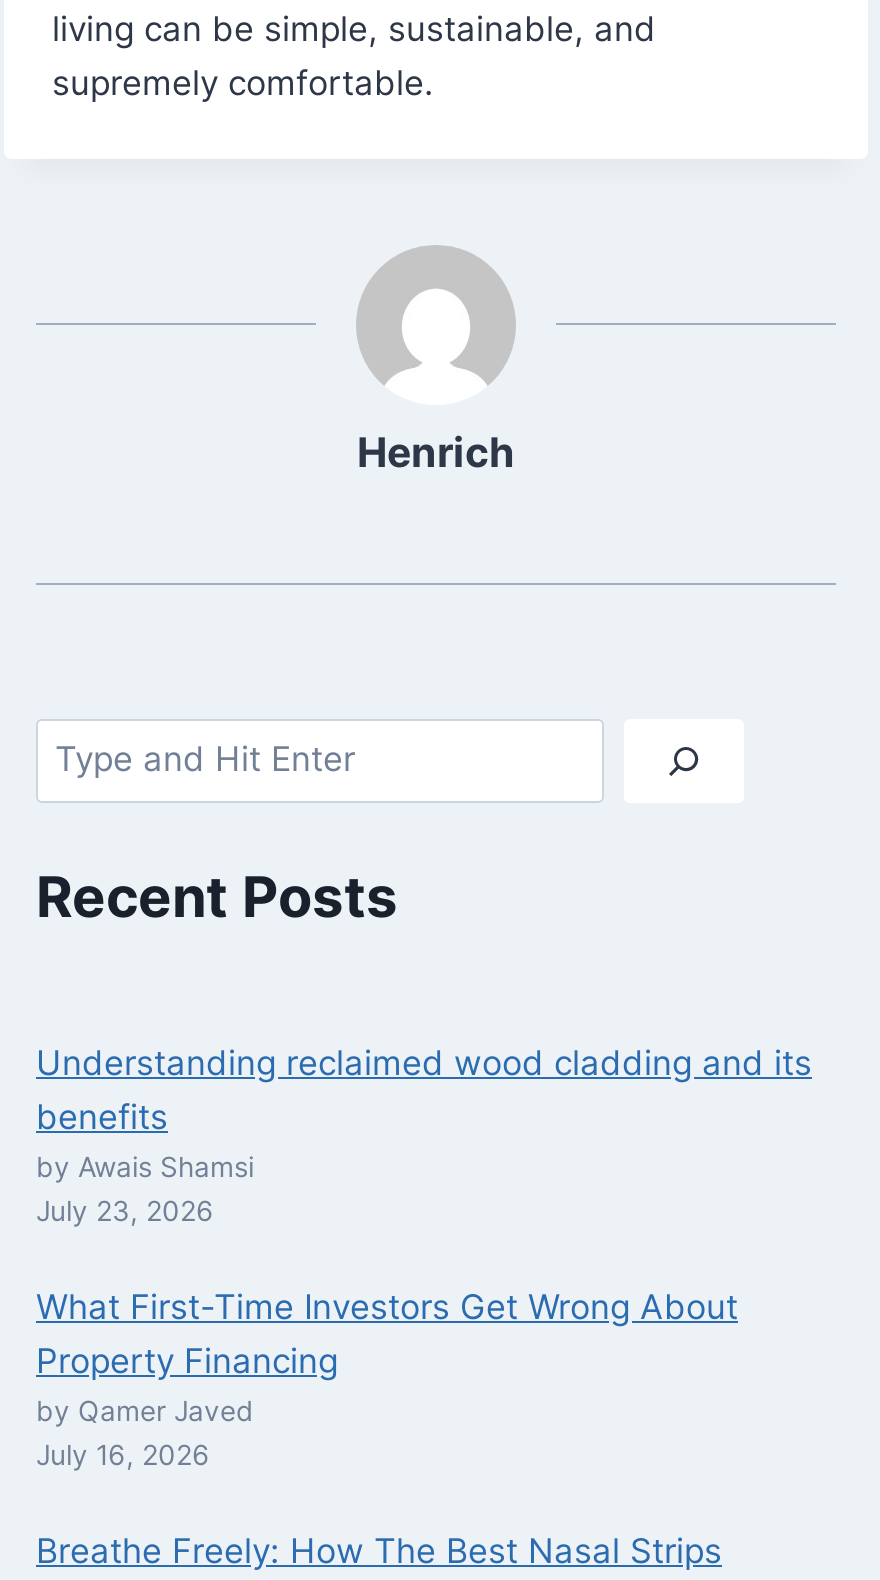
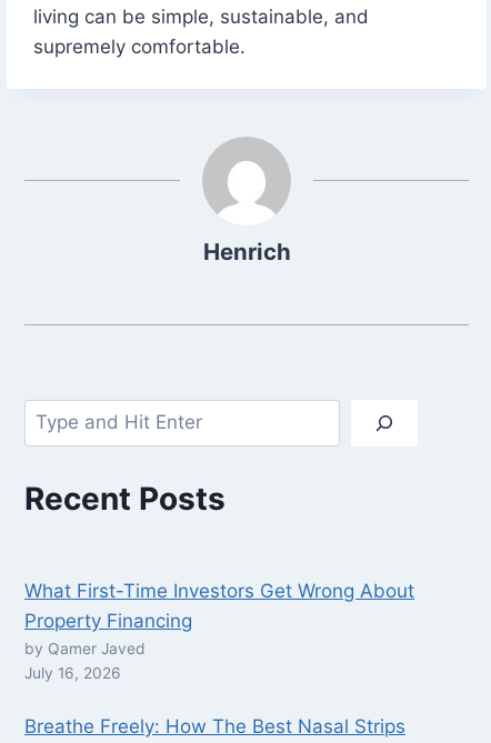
- Understanding reclaimed wood cladding and its
- benefits
- by Awais Shamsi
- July 23, 2026
